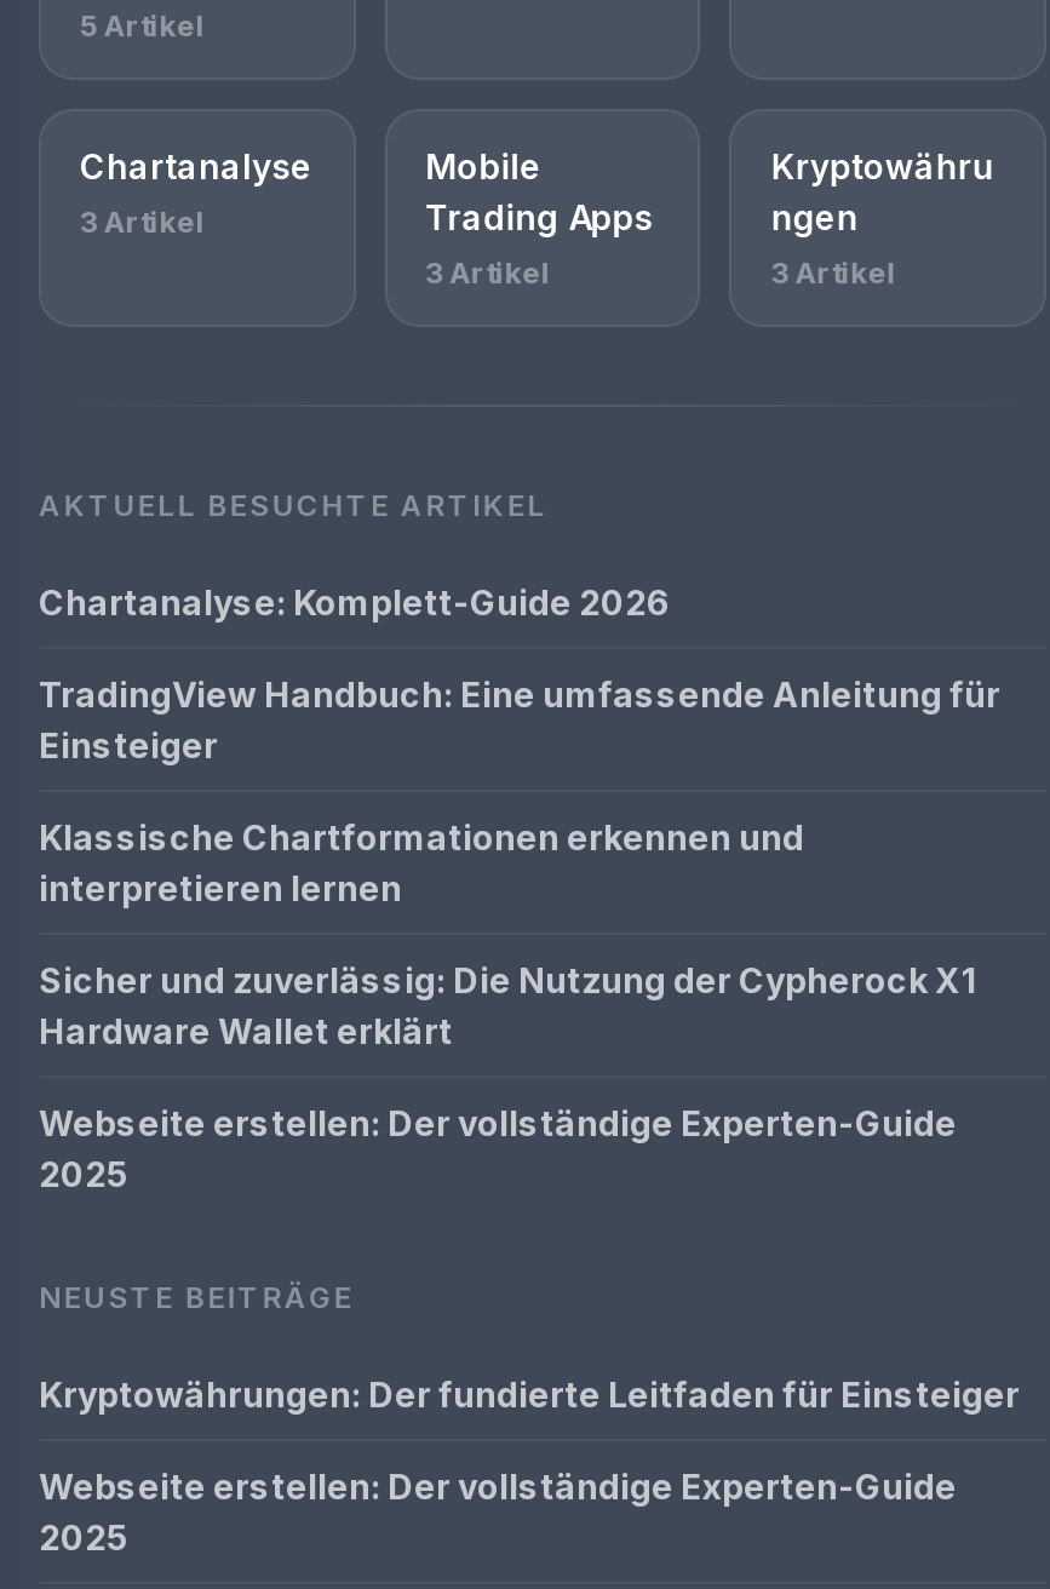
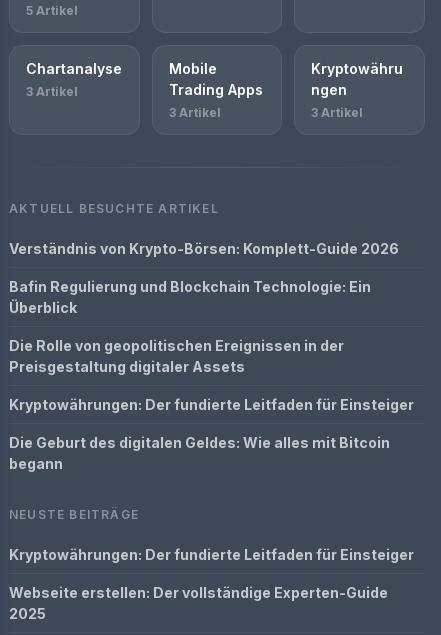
- Chartanalyse: Komplett-Guide 2026
+ Verständnis von Krypto-Börsen: Komplett-Guide 2026

- TradingView Handbuch: Eine umfassende Anleitung für
- Einsteiger
+ Bafin Regulierung und Blockchain Technologie: Ein
+ Überblick

- Klassische Chartformationen erkennen und
- interpretieren lernen
+ Die Rolle von geopolitischen Ereignissen in der
+ Preisgestaltung digitaler Assets

- Sicher und zuverlässig: Die Nutzung der Cypherock X1
- Hardware Wallet erklärt
+ Kryptowährungen: Der fundierte Leitfaden für Einsteiger

- Webseite erstellen: Der vollständige Experten-Guide
- 2025
+ Die Geburt des digitalen Geldes: Wie alles mit Bitcoin
+ begann
